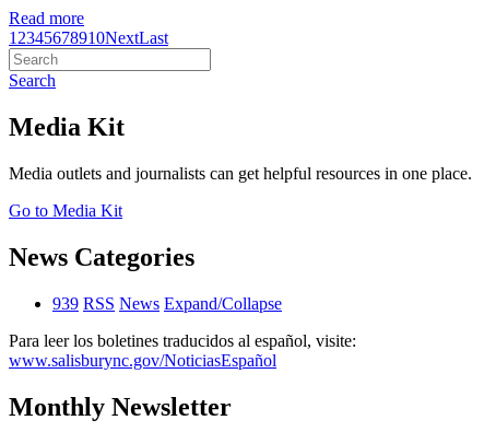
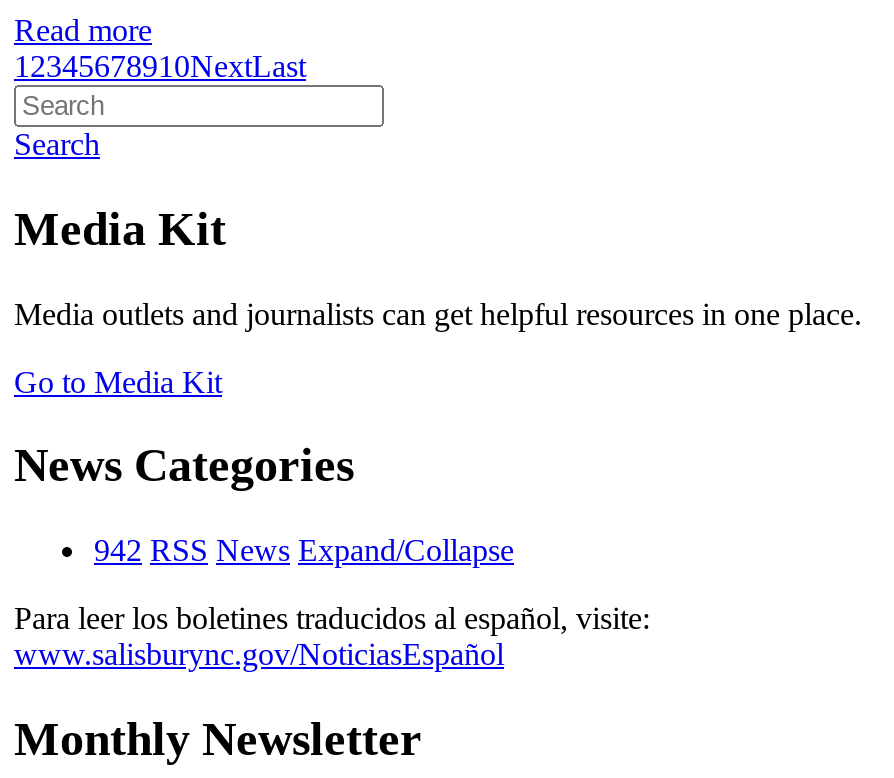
- 939 RSS News Expand/Collapse
+ 942 RSS News Expand/Collapse
